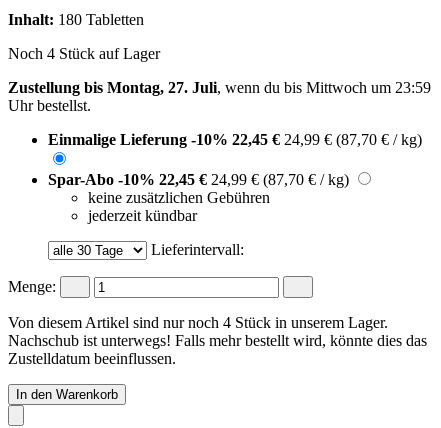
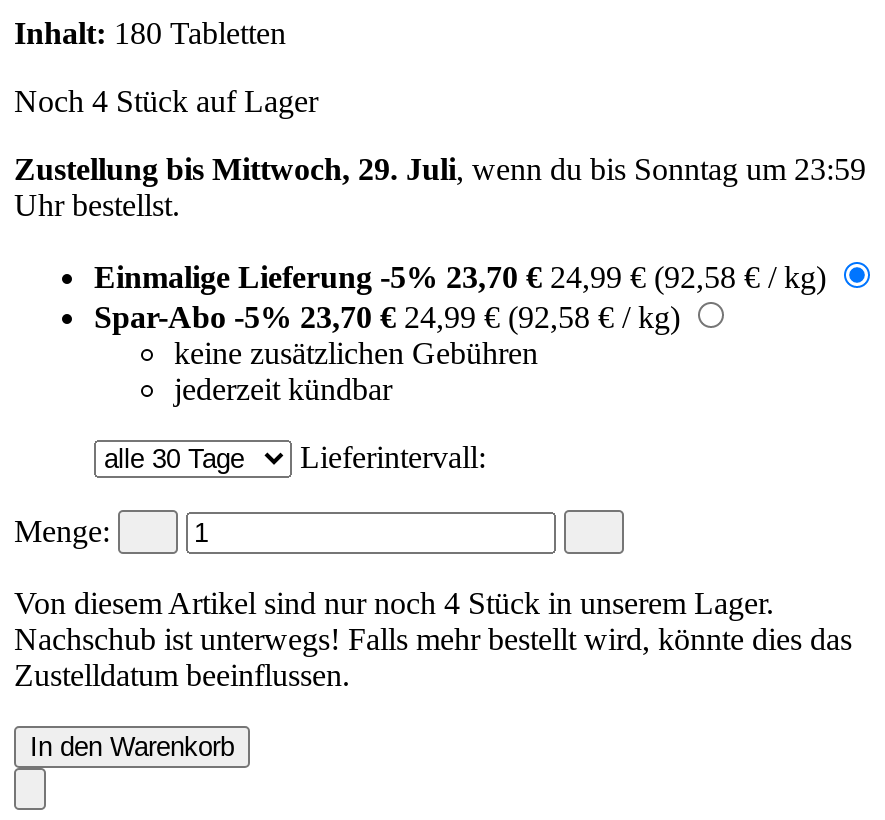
- Zustellung bis Montag, 27. Juli, wenn du bis Mittwoch um 23:59
+ Zustellung bis Mittwoch, 29. Juli, wenn du bis Sonntag um 23:59

- Einmalige Lieferung -10% 22,45 € 24,99 € (87,70 € / kg)
+ Einmalige Lieferung -5% 23,70 € 24,99 € (92,58 € / kg)

- Spar-Abo -10% 22,45 € 24,99 € (87,70 € / kg)
+ Spar-Abo -5% 23,70 € 24,99 € (92,58 € / kg)
